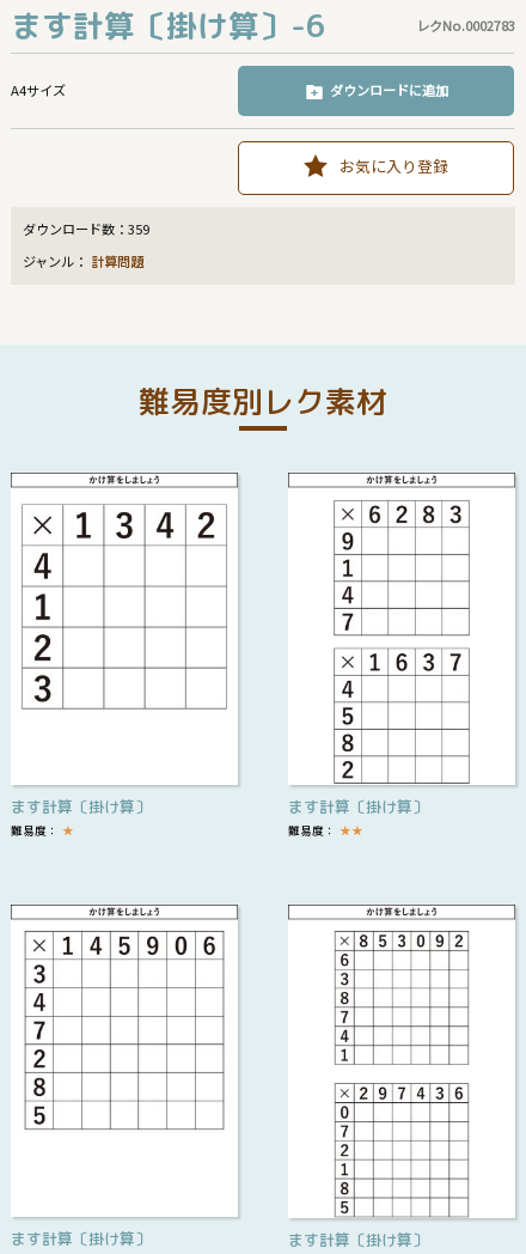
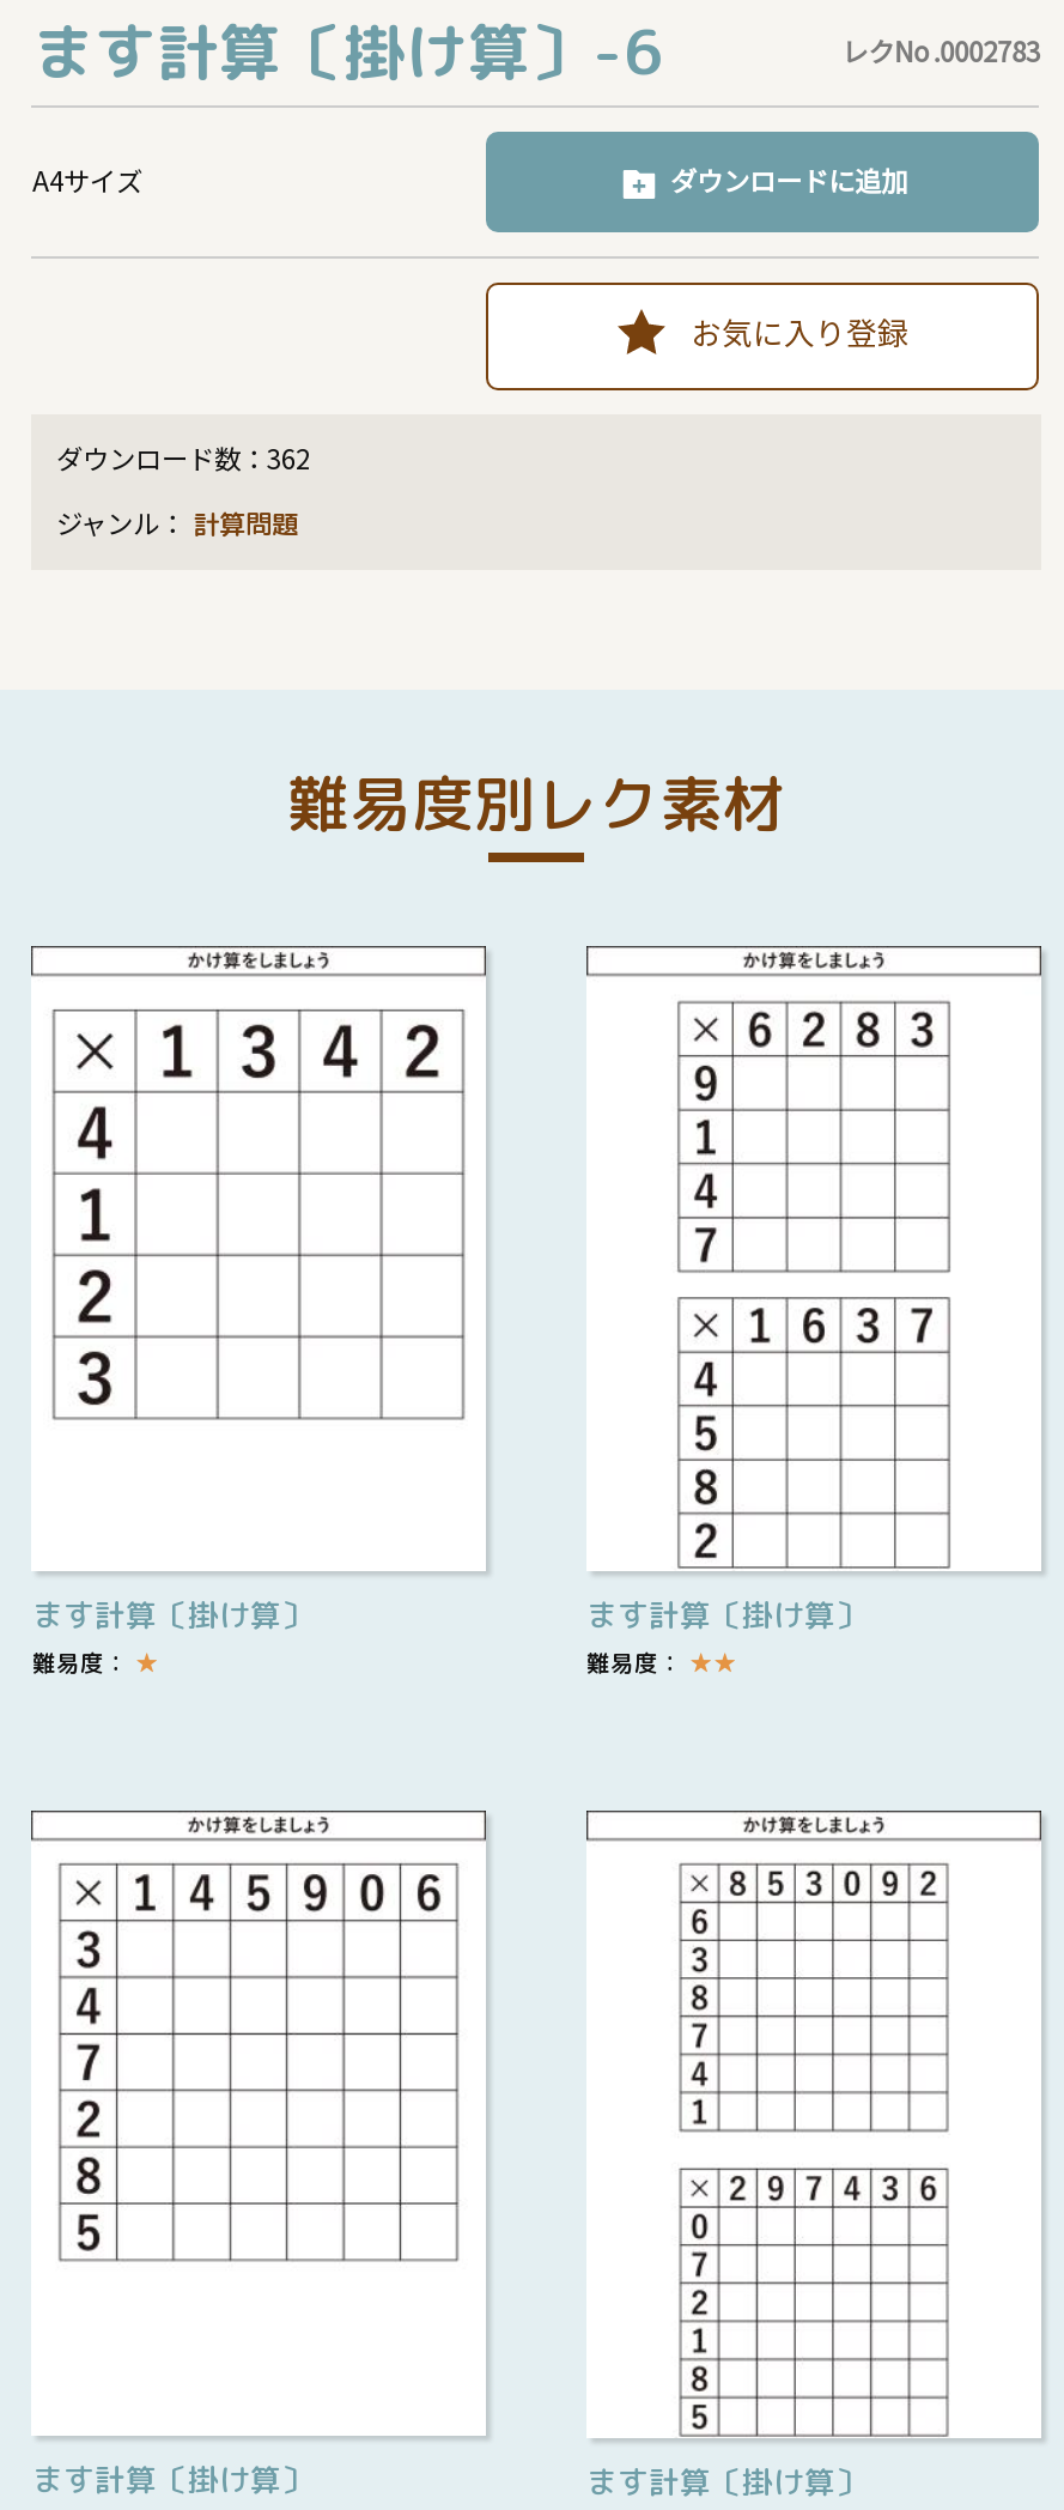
- ダウンロード数：359
+ ダウンロード数：362
